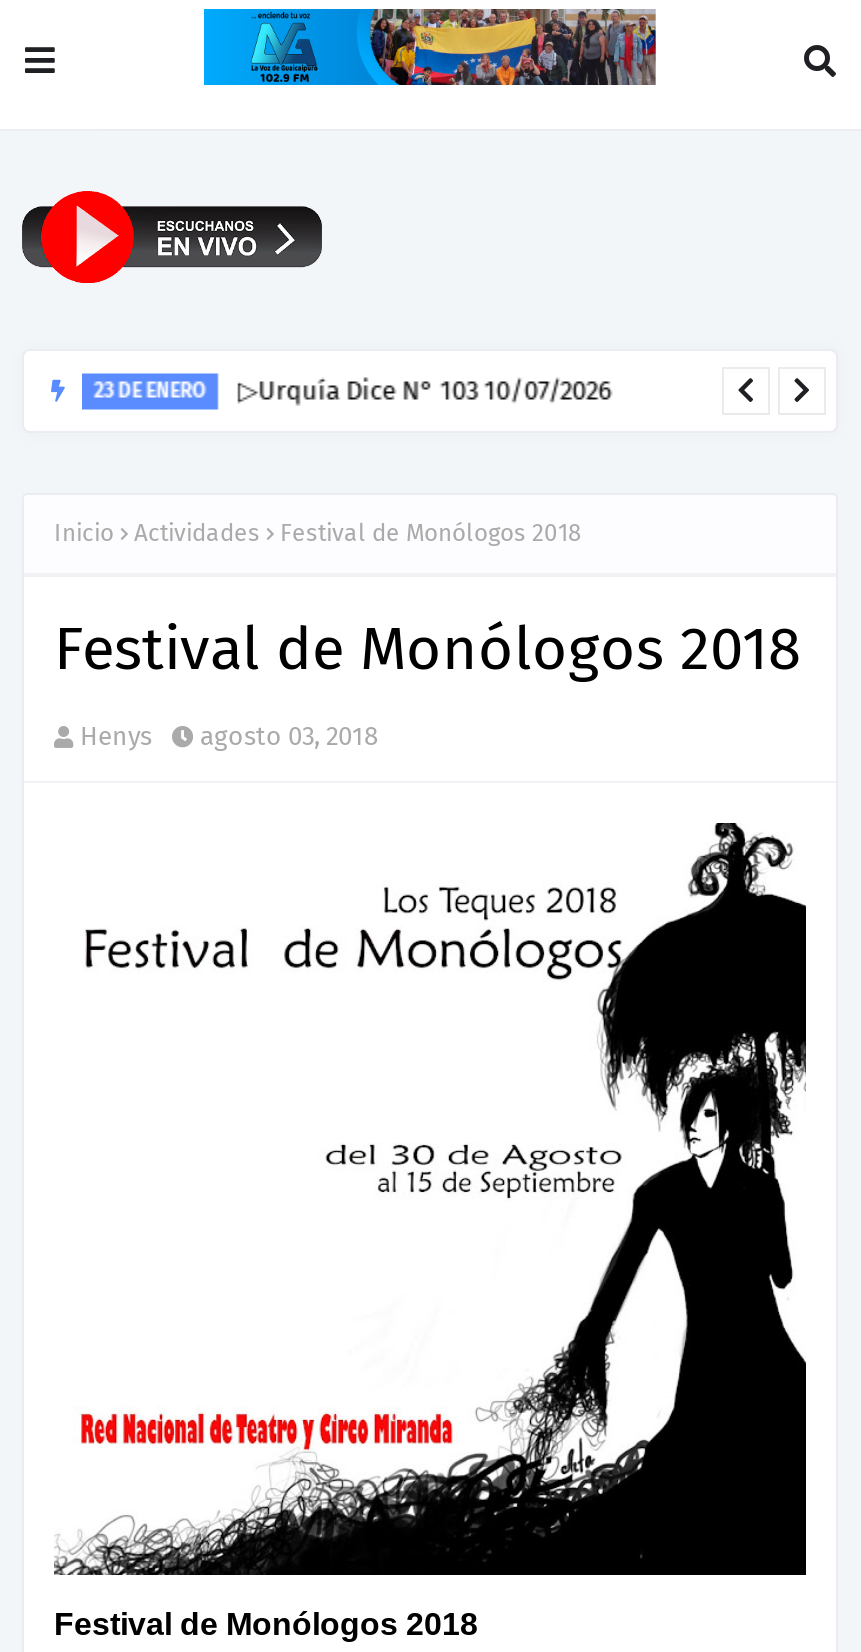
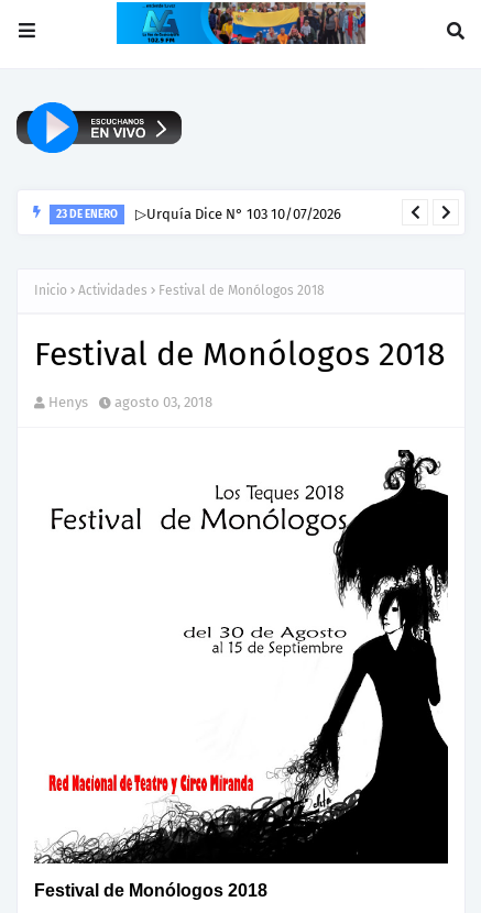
- [image]
+ [image]
